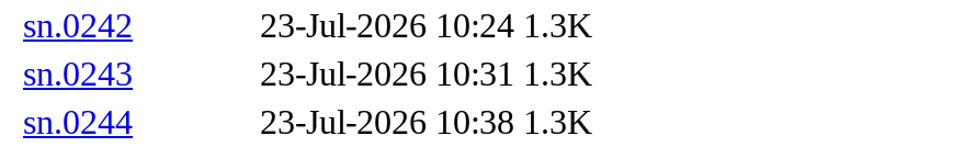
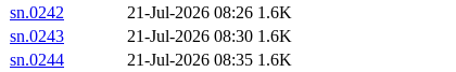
- 23-Jul-2026 10:24 1.3K
+ 21-Jul-2026 08:26 1.6K

- 23-Jul-2026 10:31 1.3K
+ 21-Jul-2026 08:30 1.6K

- 23-Jul-2026 10:38 1.3K
+ 21-Jul-2026 08:35 1.6K
